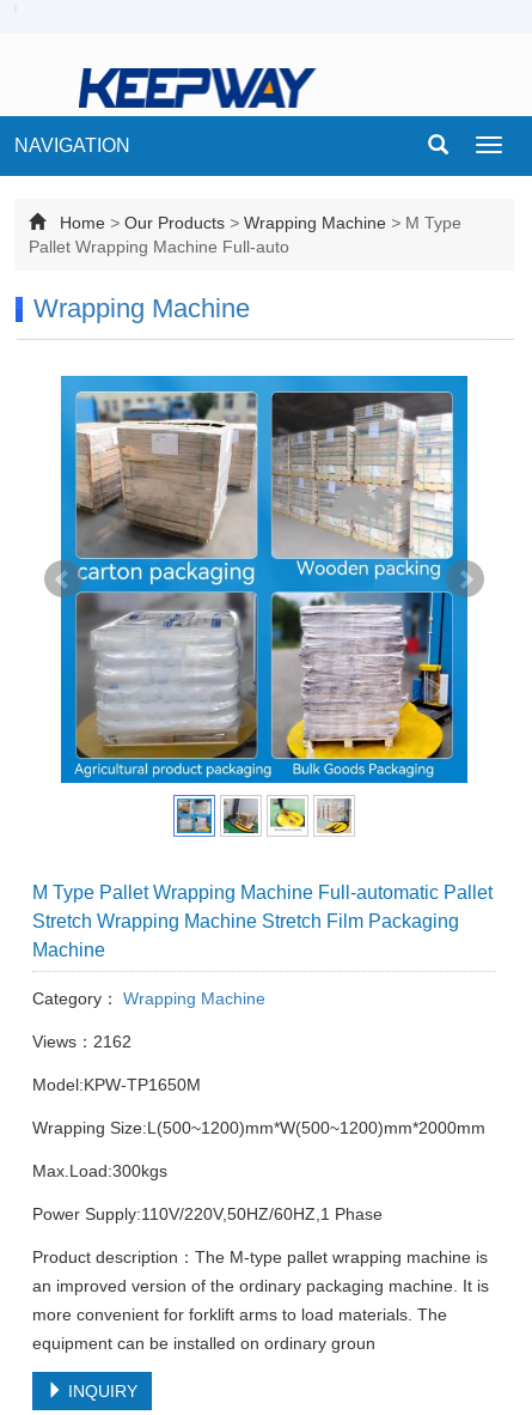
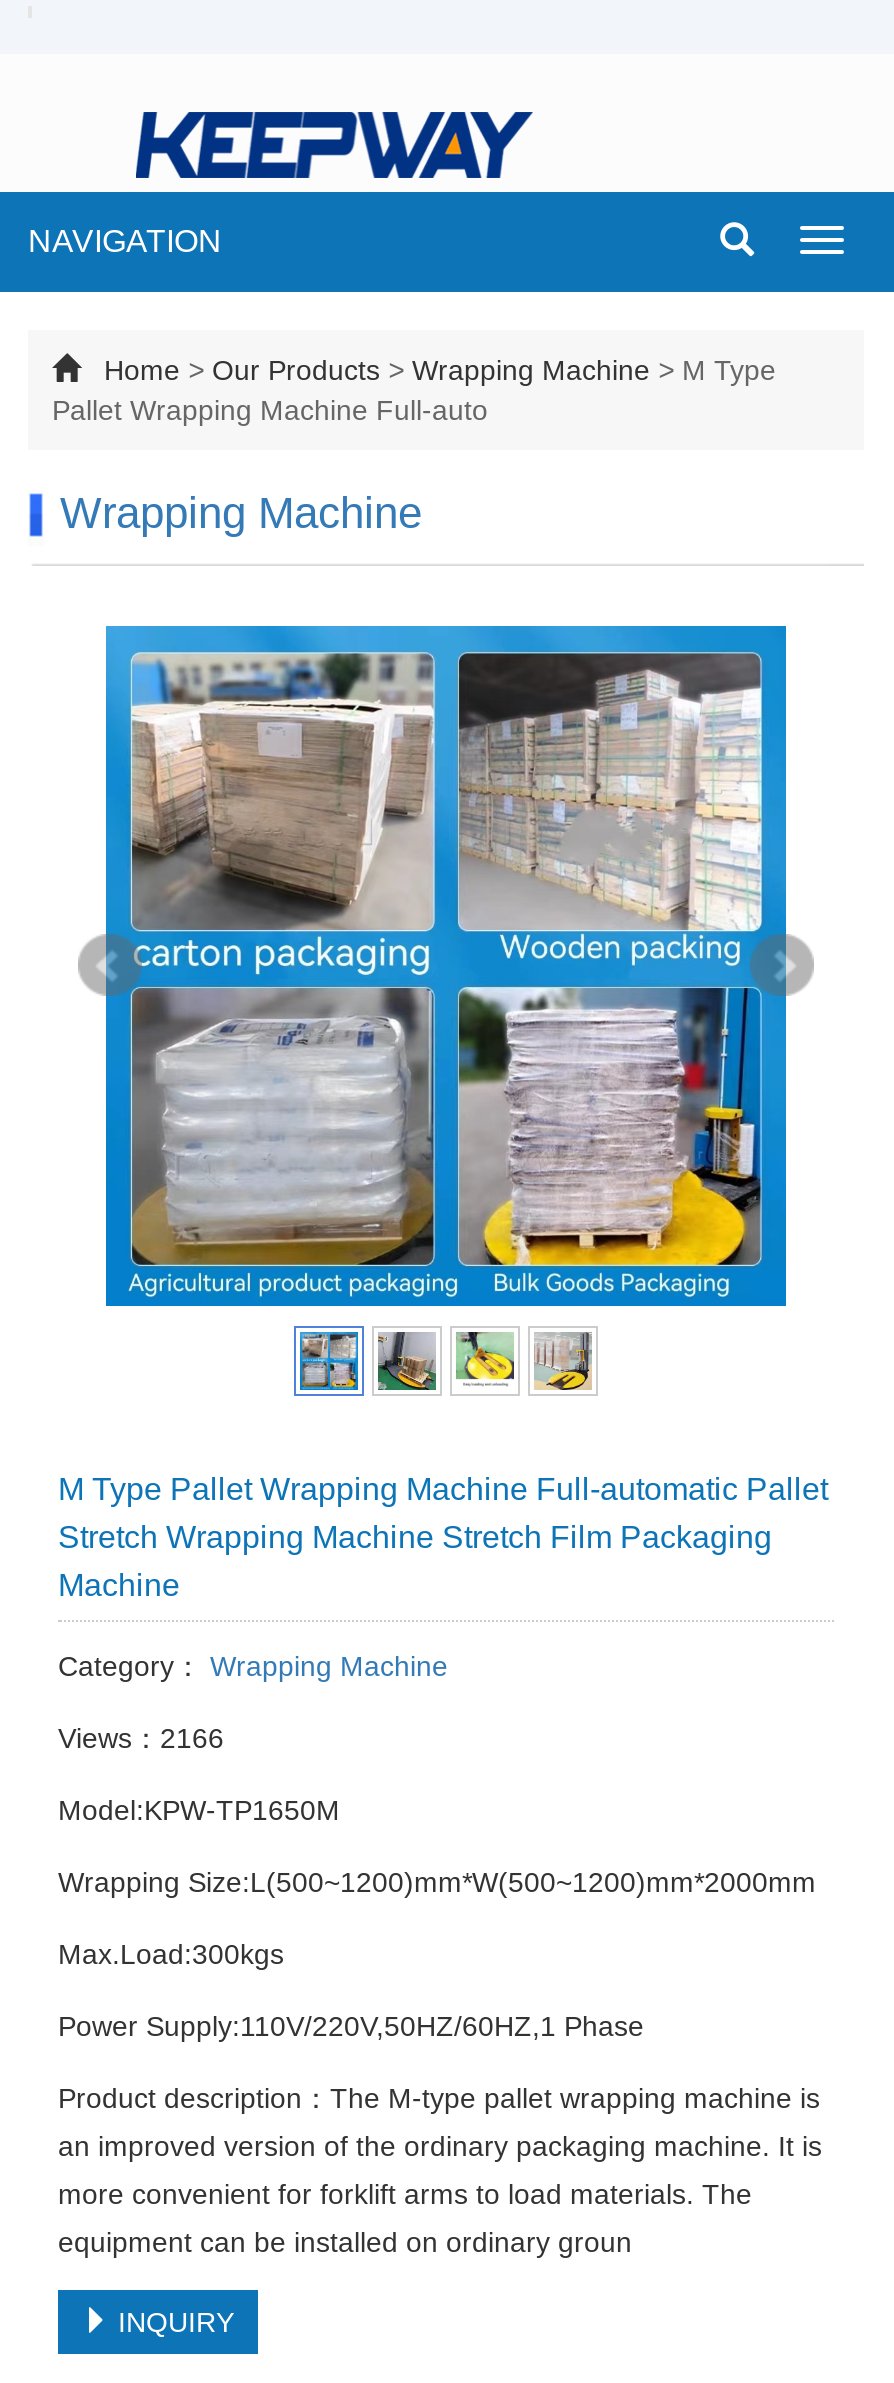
- Views：2162
+ Views：2166
